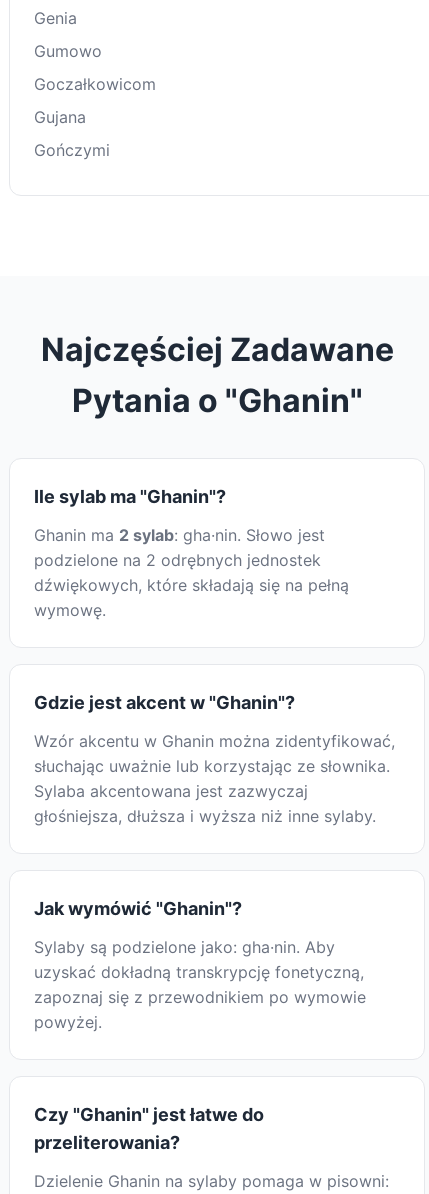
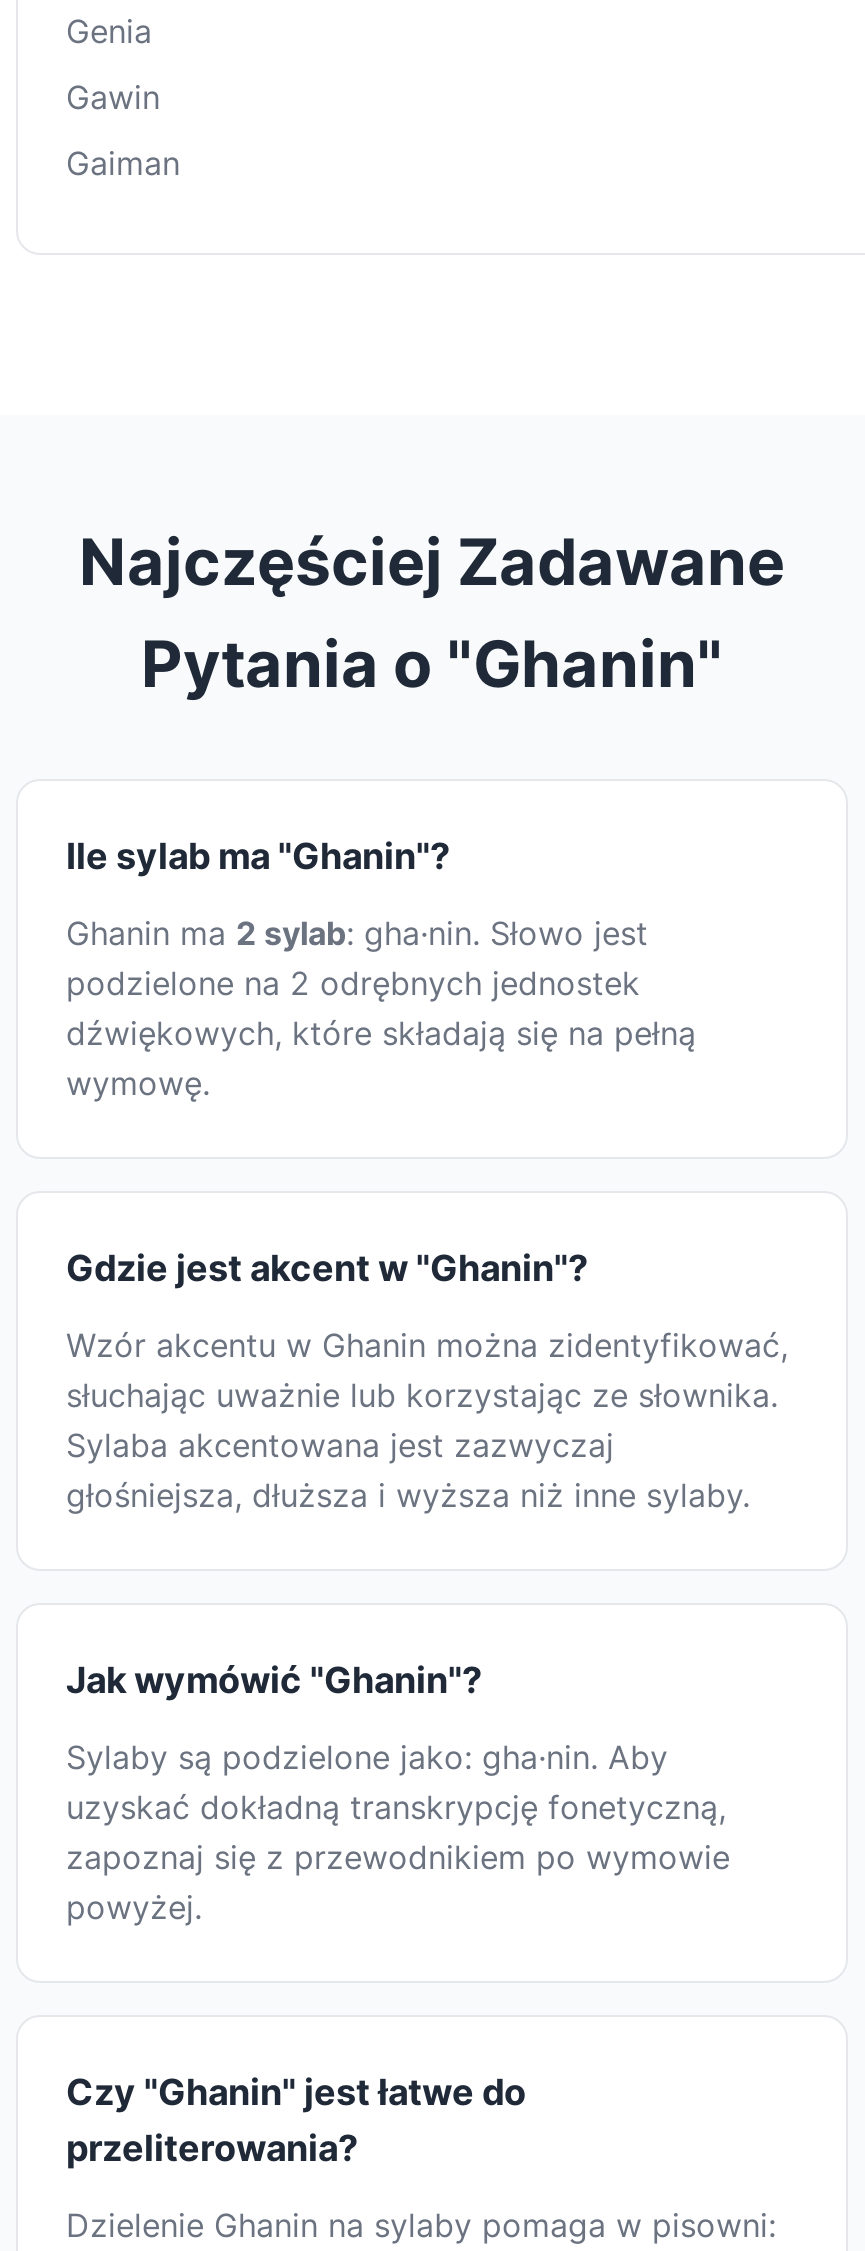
- Gumowo
- Goczałkowicom
- Gujana
- Gończymi
+ Gawin
+ Gaiman
